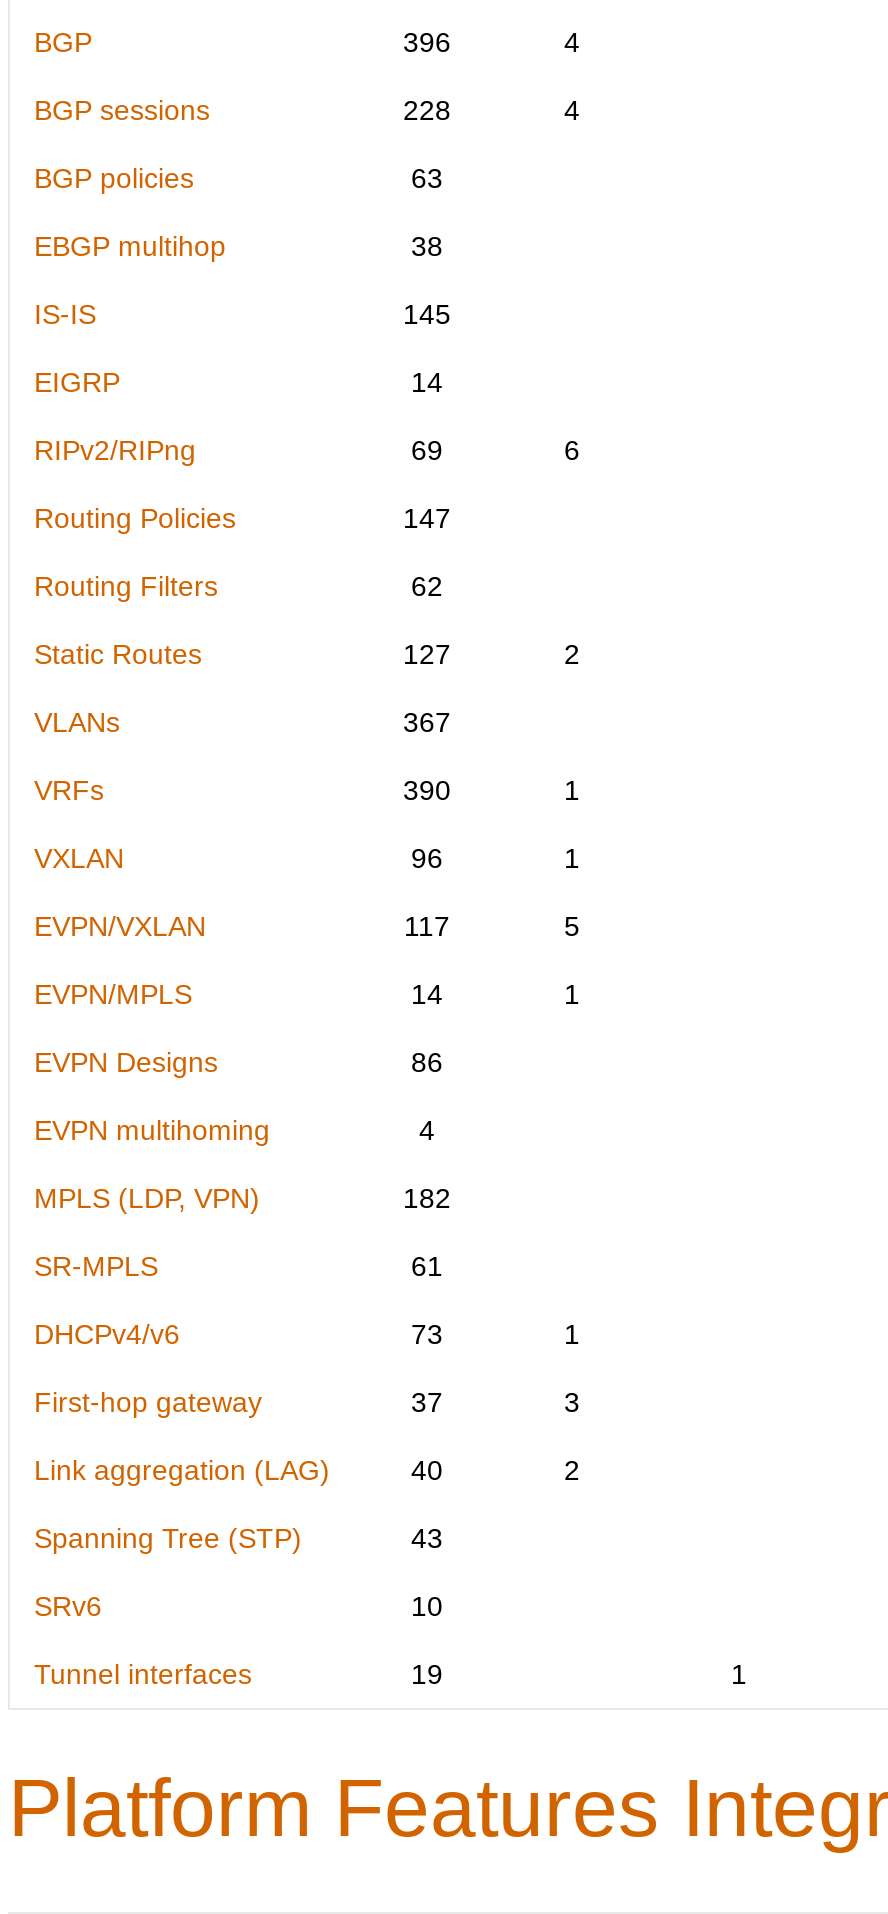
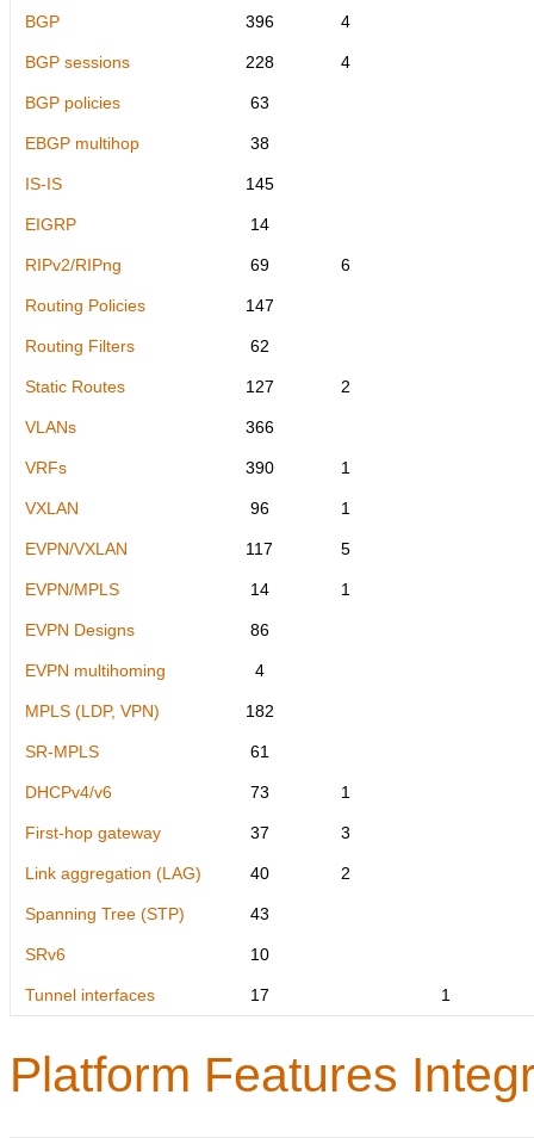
- 367
+ 366

- 19
+ 17
